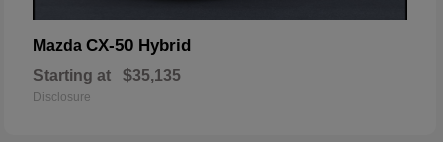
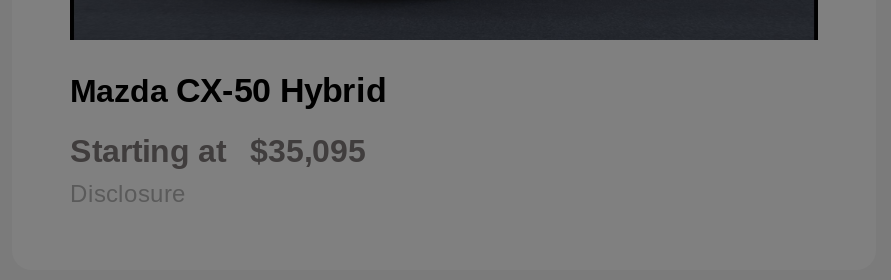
- Starting at $35,135
+ Starting at $35,095
